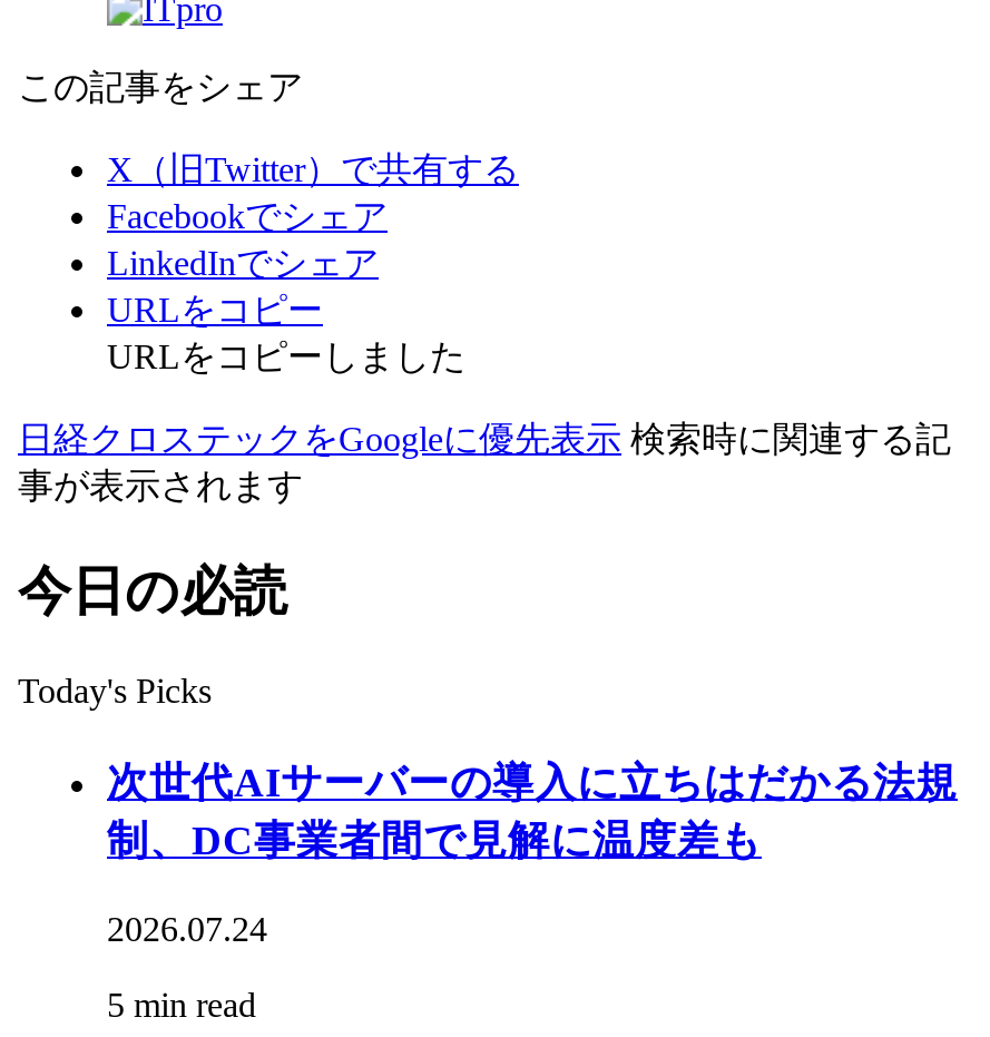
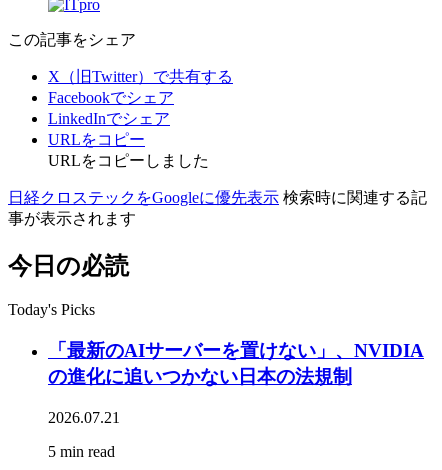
- 次世代AIサーバーの導入に立ちはだかる法規
- 制、DC事業者間で見解に温度差も
+ 「最新のAIサーバーを置けない」、NVIDIA
+ の進化に追いつかない日本の法規制

- 2026.07.24
+ 2026.07.21
